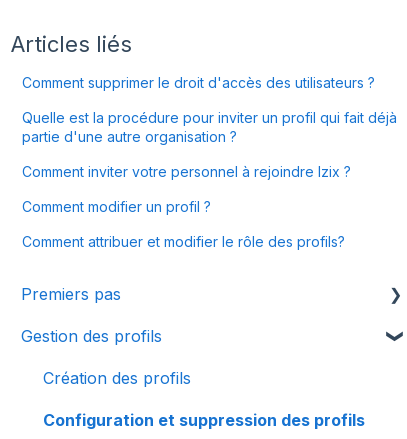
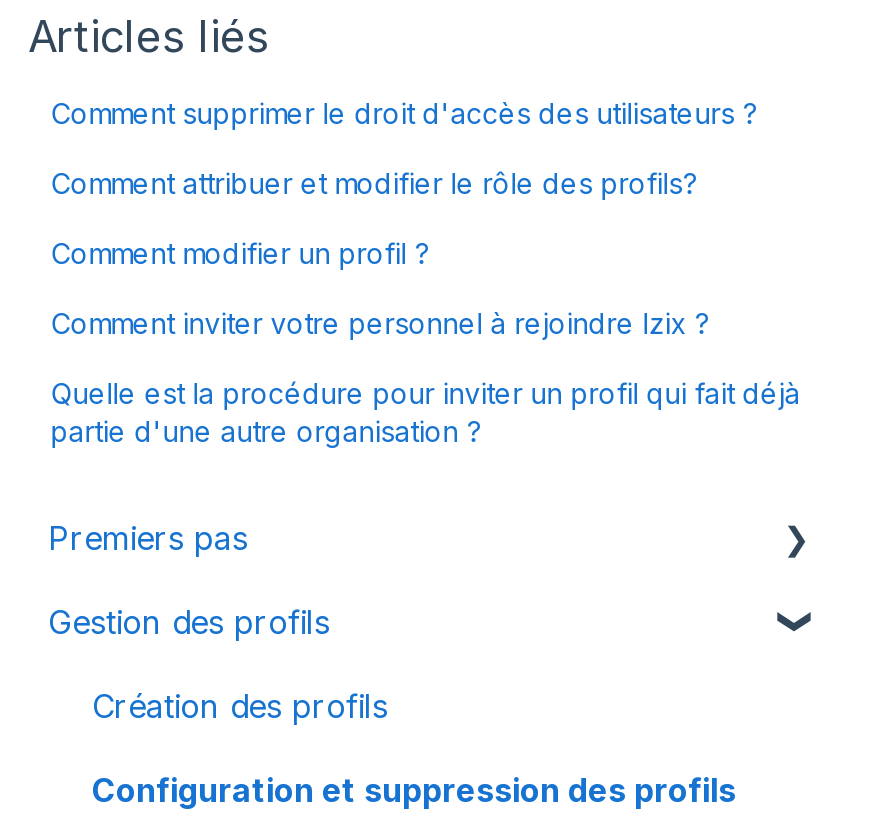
moved down: Quelle est la procédure pour inviter un profil qui fait déjà | partie d'une autre organisation ?

moved up: Comment inviter votre personnel à rejoindre Izix ? | Comment modifier un profil ? | Comment attribuer et modifier le rôle des profils?
